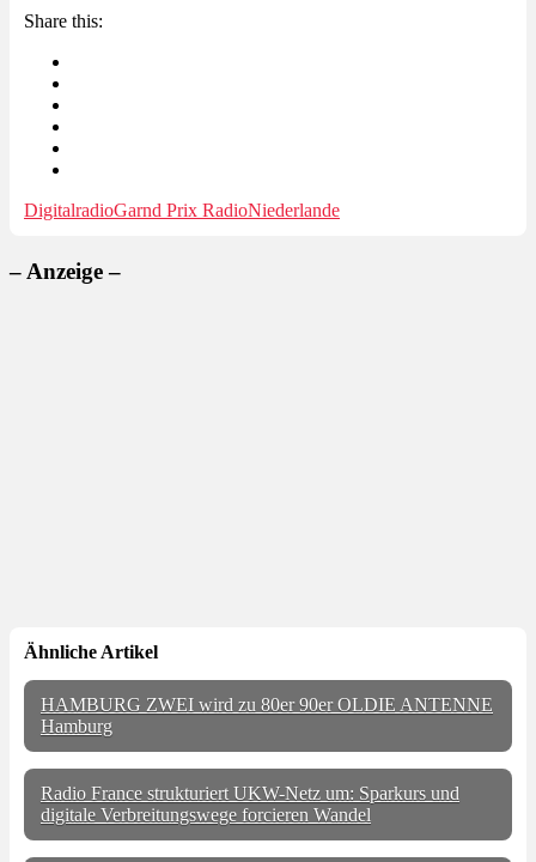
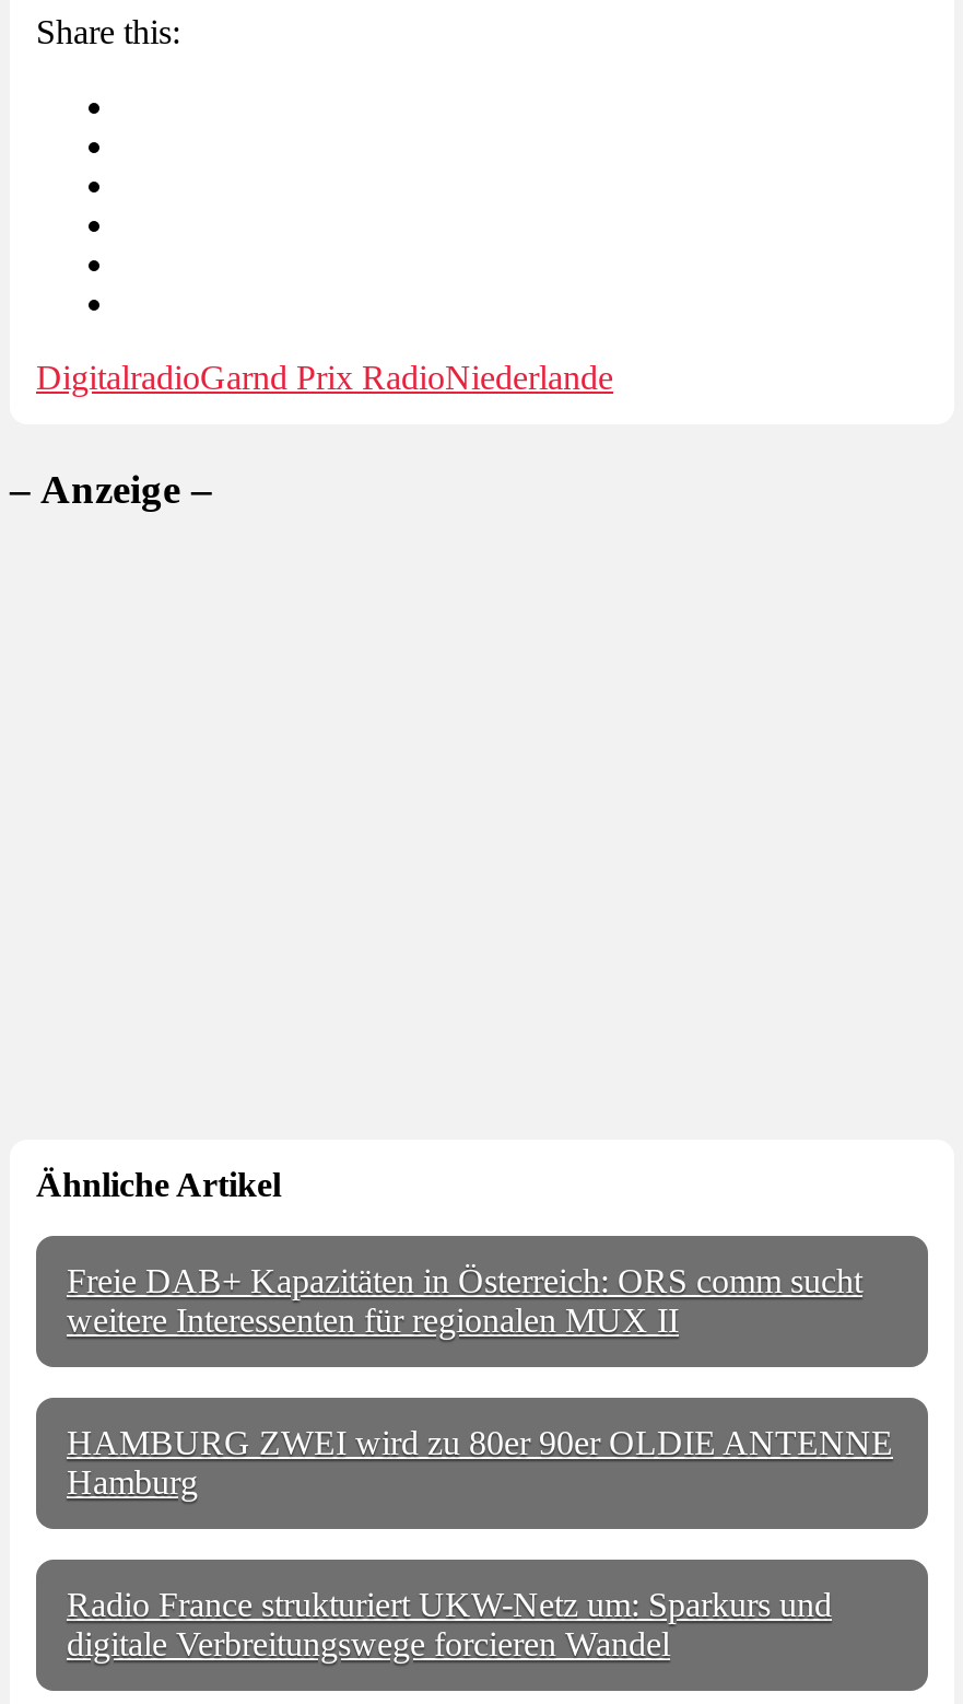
+ Freie DAB+ Kapazitäten in Österreich: ORS comm sucht
+ weitere Interessenten für regionalen MUX II
